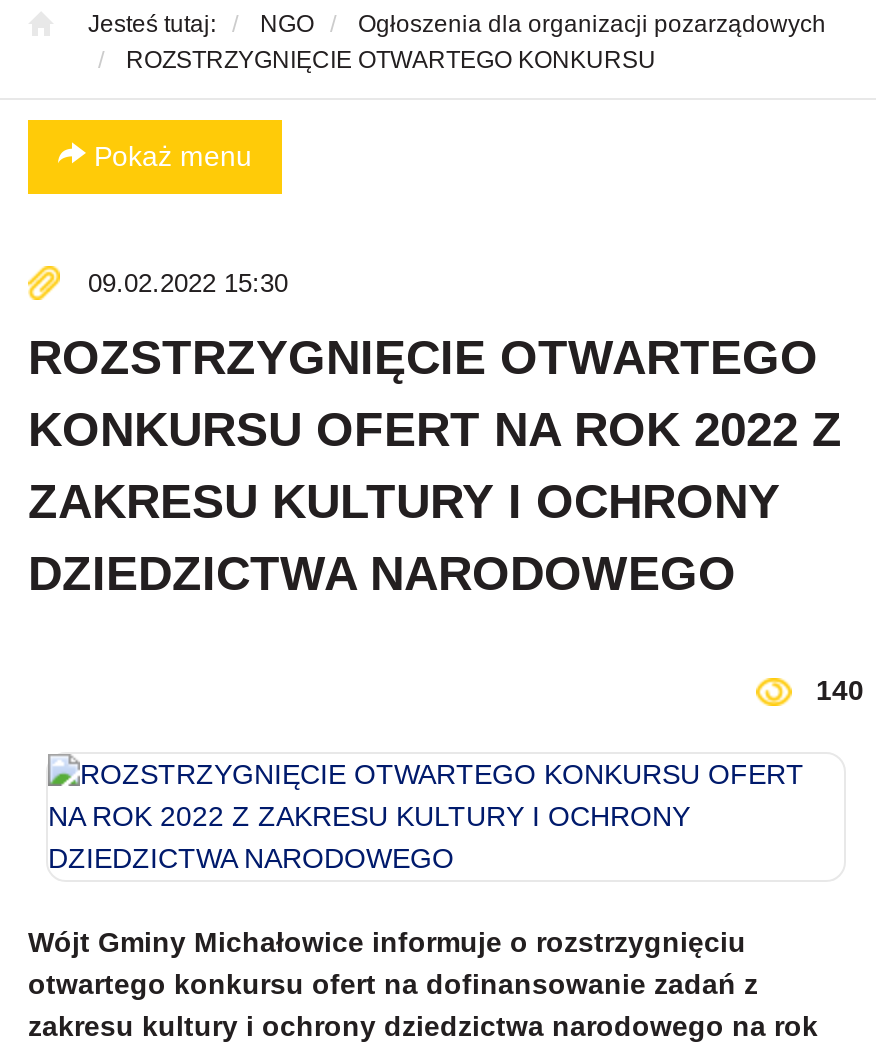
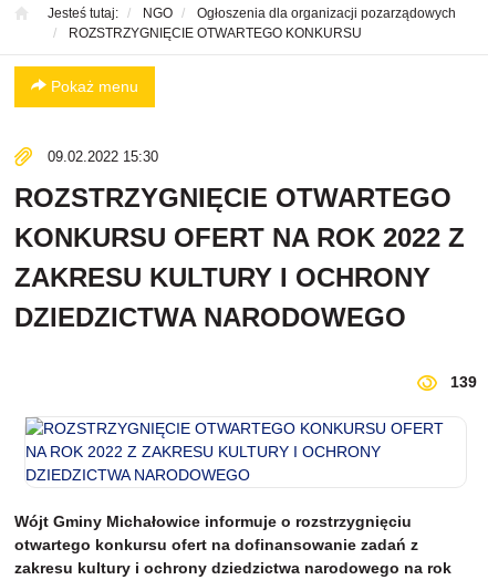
- 140
+ 139
